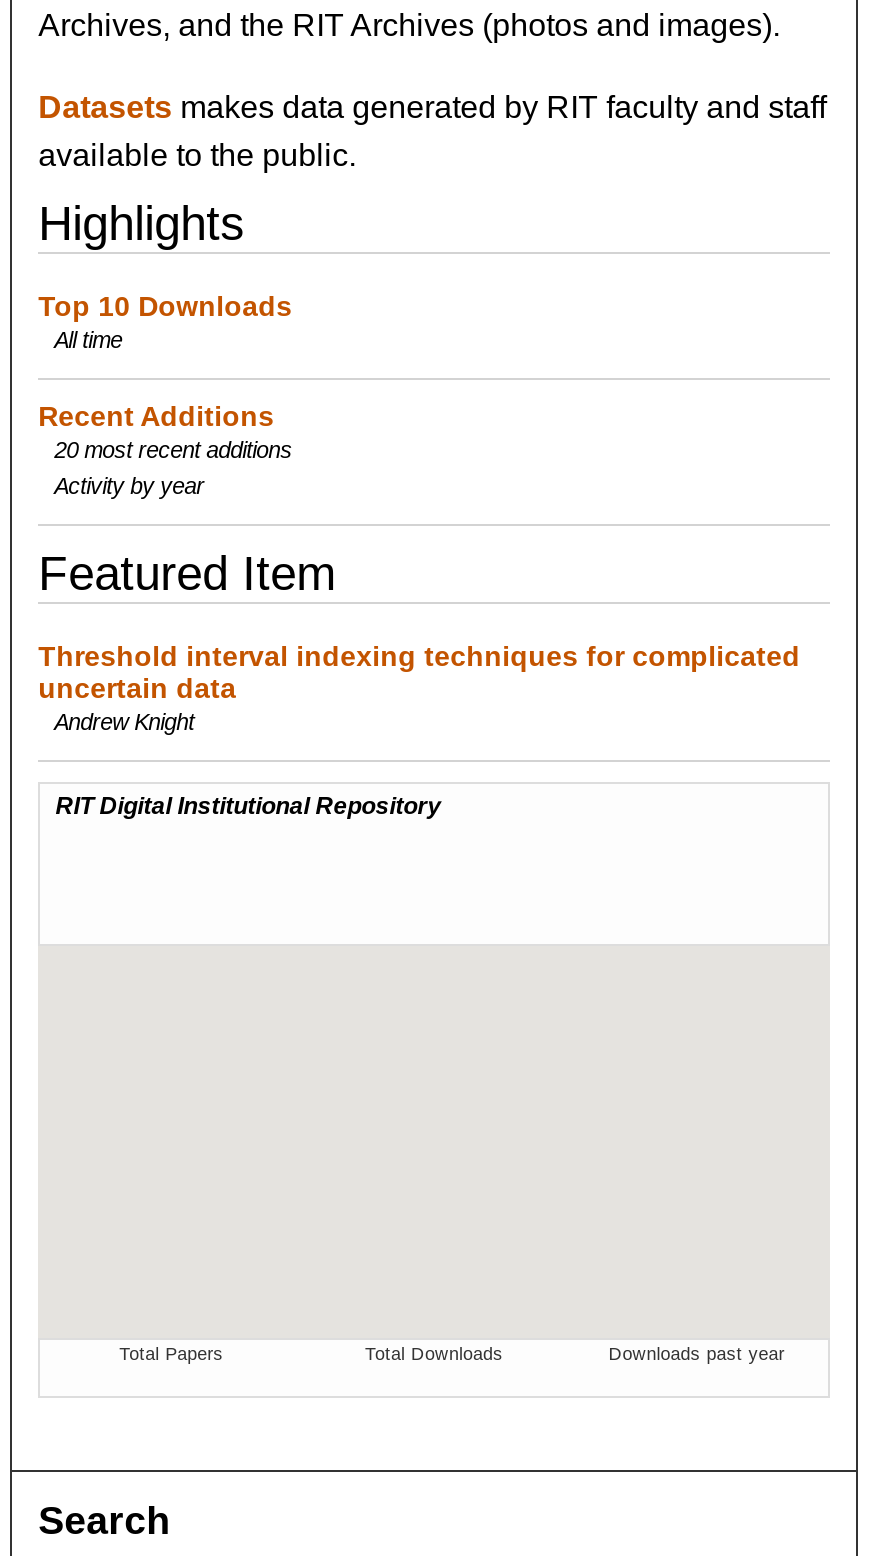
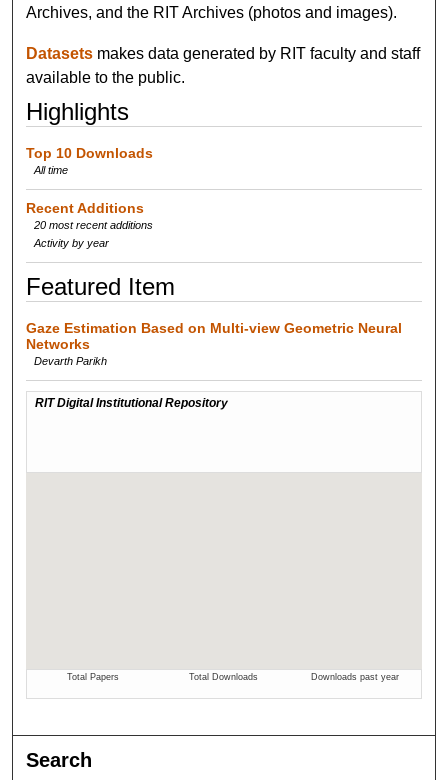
- Threshold interval indexing techniques for complicated
- uncertain data
- Andrew Knight
+ Gaze Estimation Based on Multi-view Geometric Neural
+ Networks
+ Devarth Parikh
